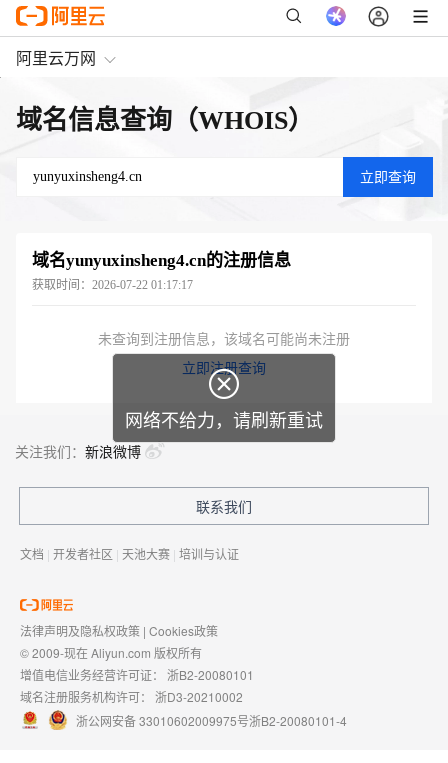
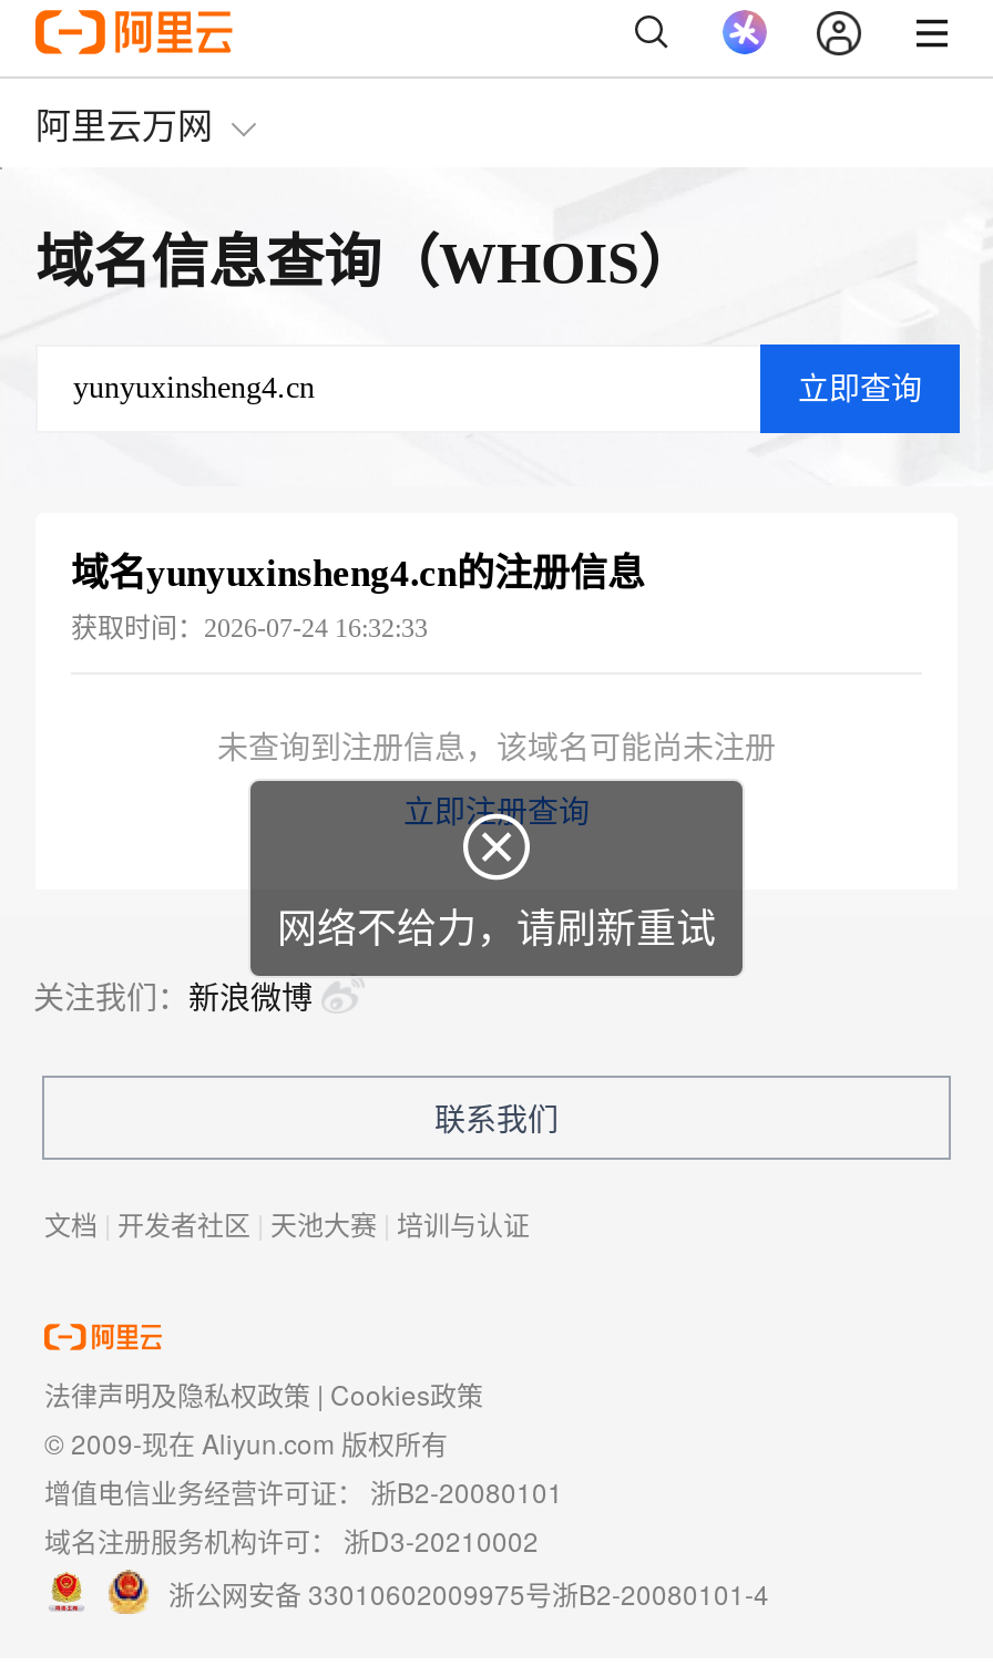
- 获取时间：2026-07-22 01:17:17
+ 获取时间：2026-07-24 16:32:33
